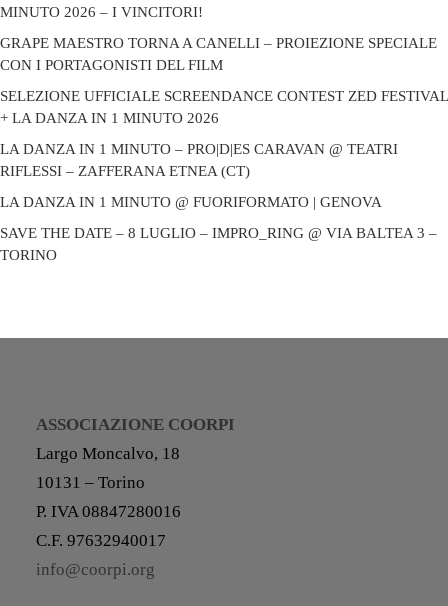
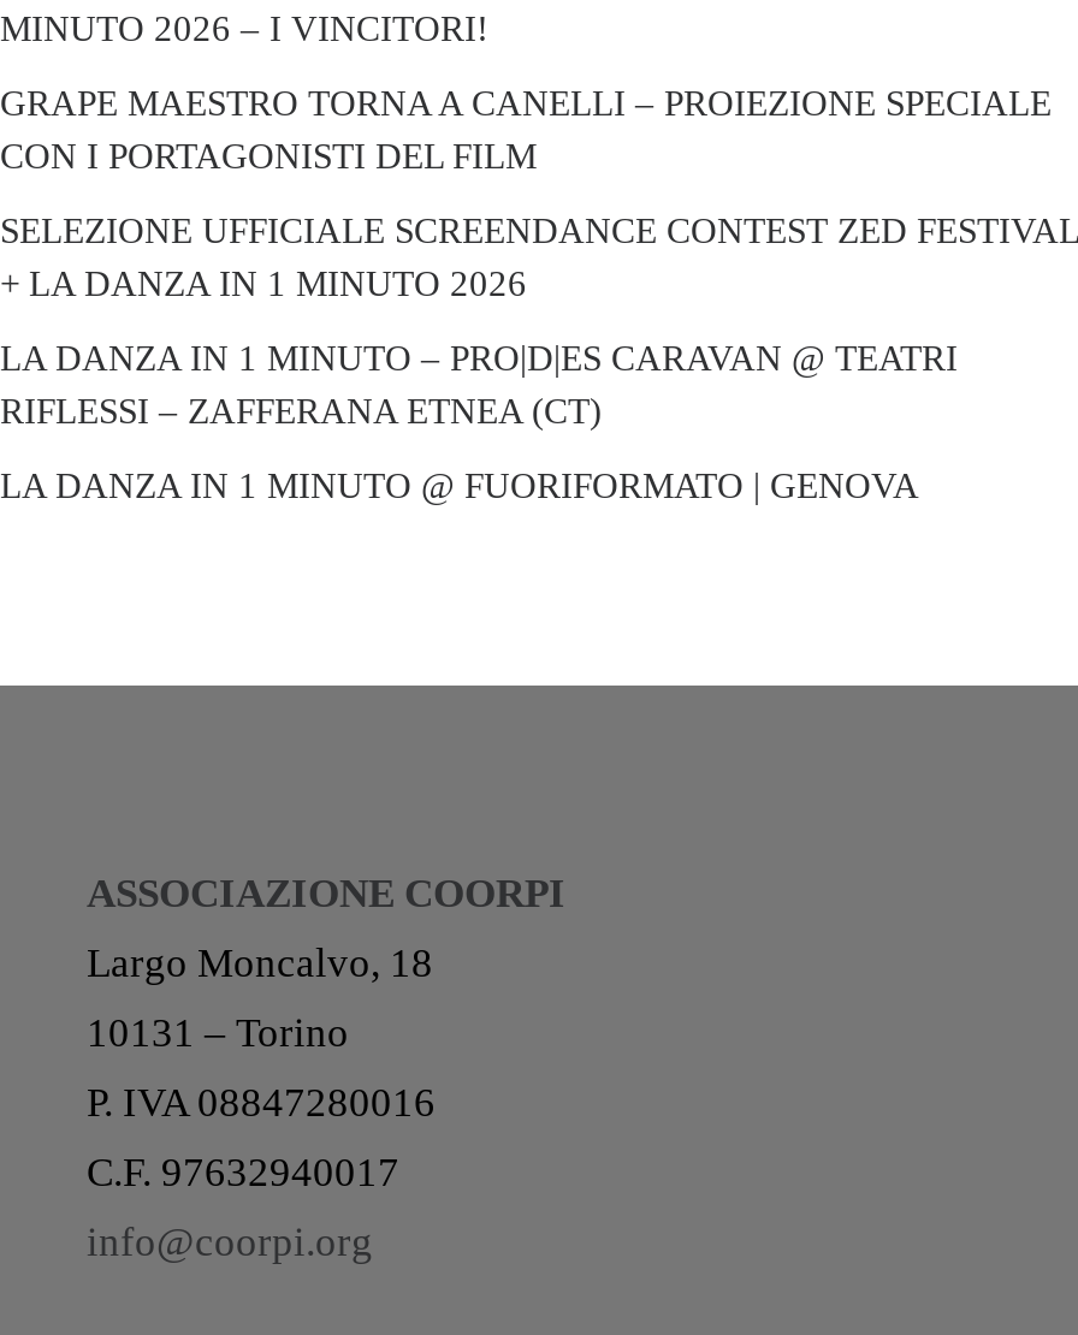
- SAVE THE DATE – 8 LUGLIO – IMPRO_RING @ VIA BALTEA 3 –
- TORINO
